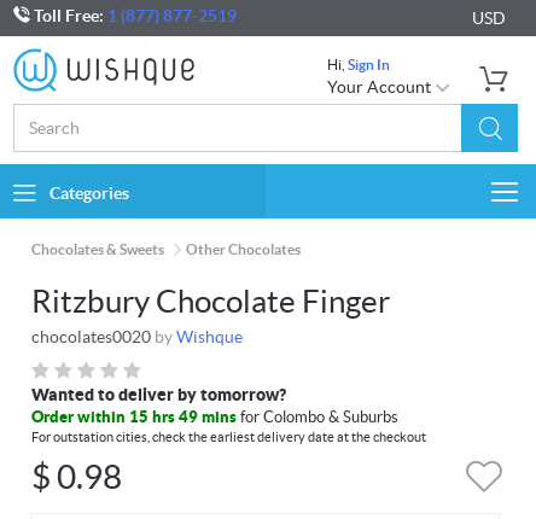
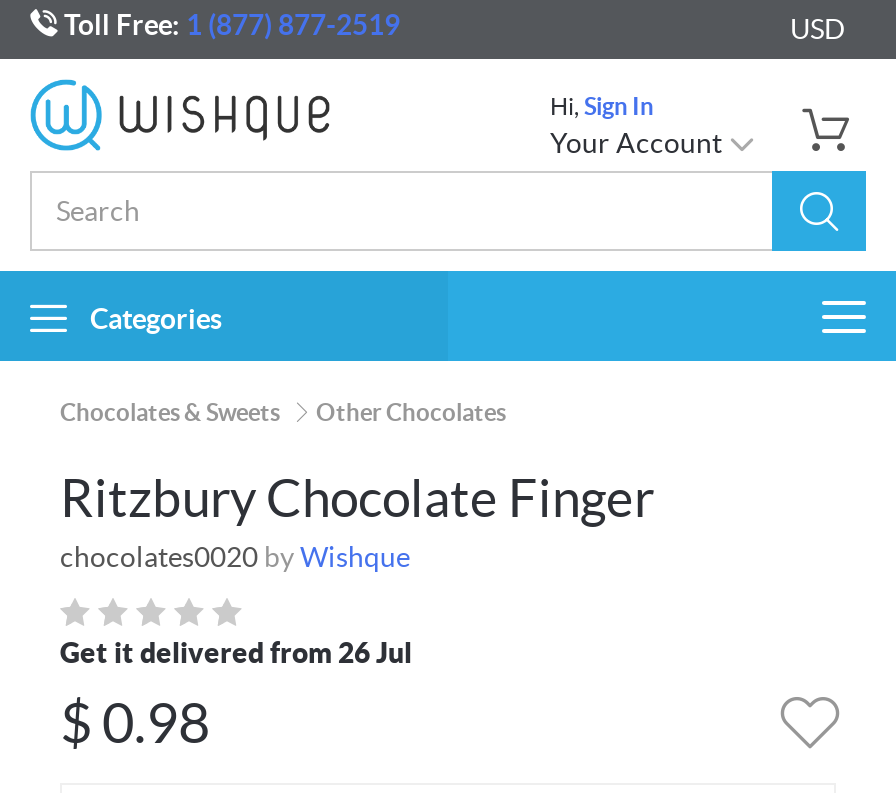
- Wanted to deliver by tomorrow?
- Order within 15 hrs 49 mins for Colombo & Suburbs
- For outstation cities, check the earliest delivery date at the checkout
+ Get it delivered from 26 Jul
